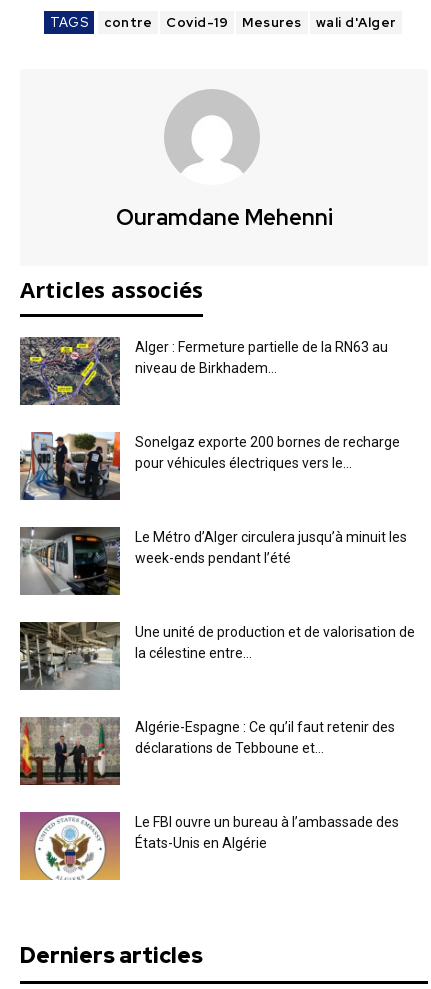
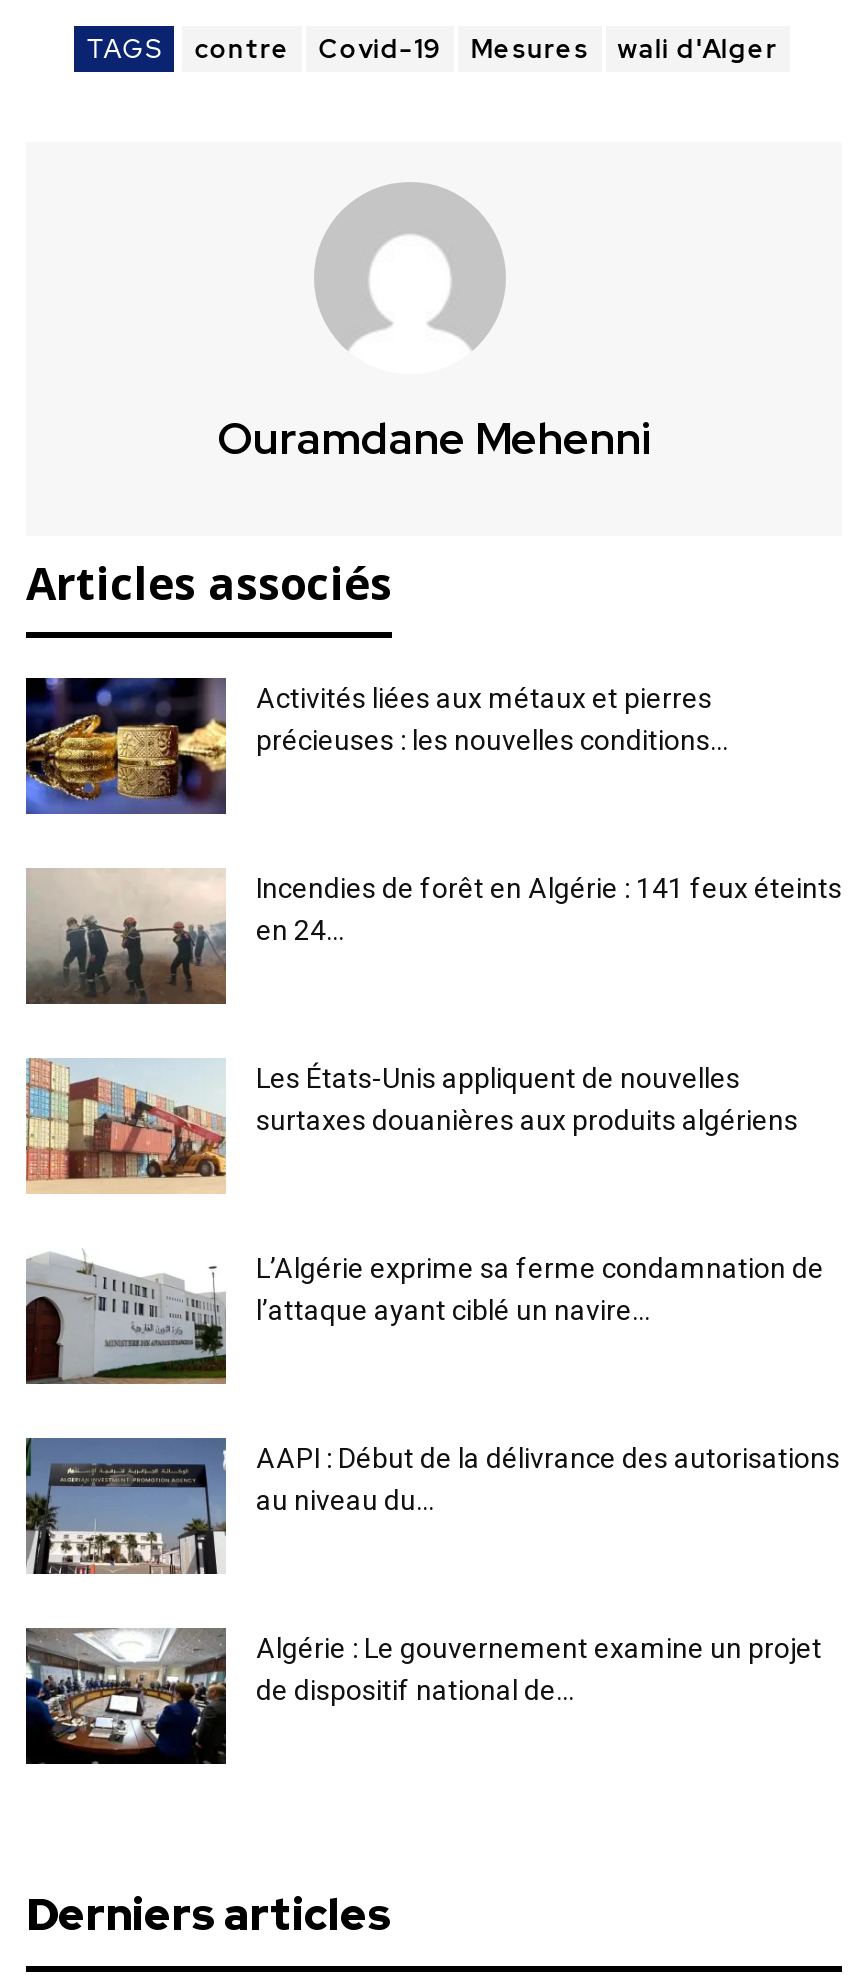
- [image]
- Alger : Fermeture partielle de la RN63 au
- niveau de Birkhadem...
+ [image]
+ Activités liées aux métaux et pierres
+ précieuses : les nouvelles conditions...

- [image]
- Sonelgaz exporte 200 bornes de recharge
- pour véhicules électriques vers le...
+ [image]
+ Incendies de forêt en Algérie : 141 feux éteints
+ en 24...

- [image]
- Le Métro d’Alger circulera jusqu’à minuit les
- week-ends pendant l’été
+ [image]
+ Les États-Unis appliquent de nouvelles
+ surtaxes douanières aux produits algériens

- [image]
- Une unité de production et de valorisation de
- la célestine entre...
+ [image]
+ L’Algérie exprime sa ferme condamnation de
+ l’attaque ayant ciblé un navire...

- [image]
- Algérie-Espagne : Ce qu’il faut retenir des
- déclarations de Tebboune et...
+ [image]
+ AAPI : Début de la délivrance des autorisations
+ au niveau du...

- [image]
- Le FBI ouvre un bureau à l’ambassade des
- États-Unis en Algérie
+ [image]
+ Algérie : Le gouvernement examine un projet
+ de dispositif national de...
